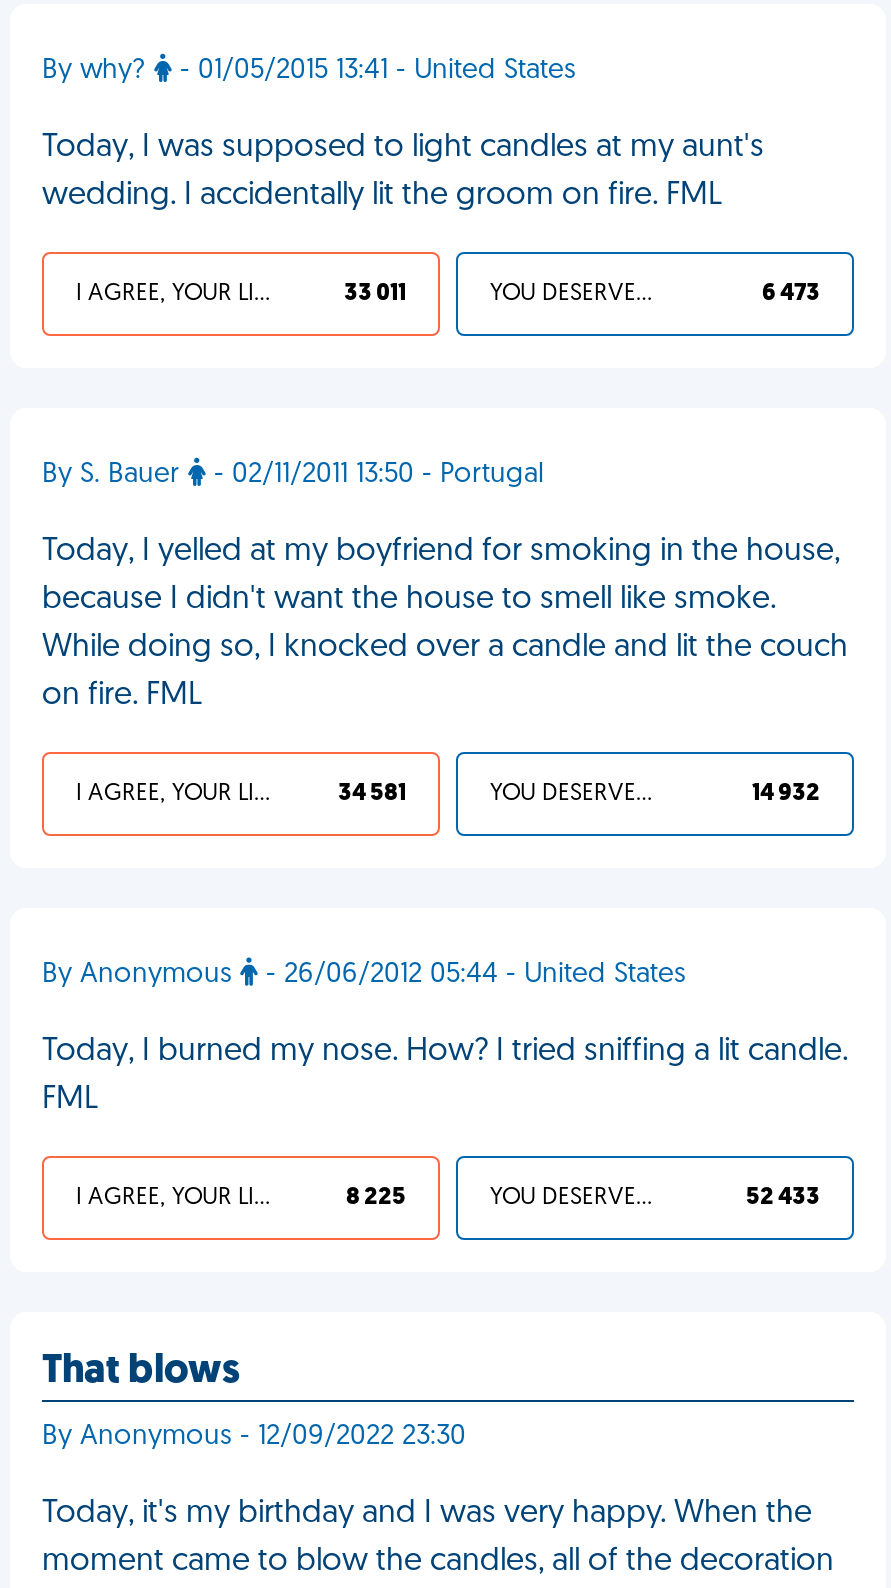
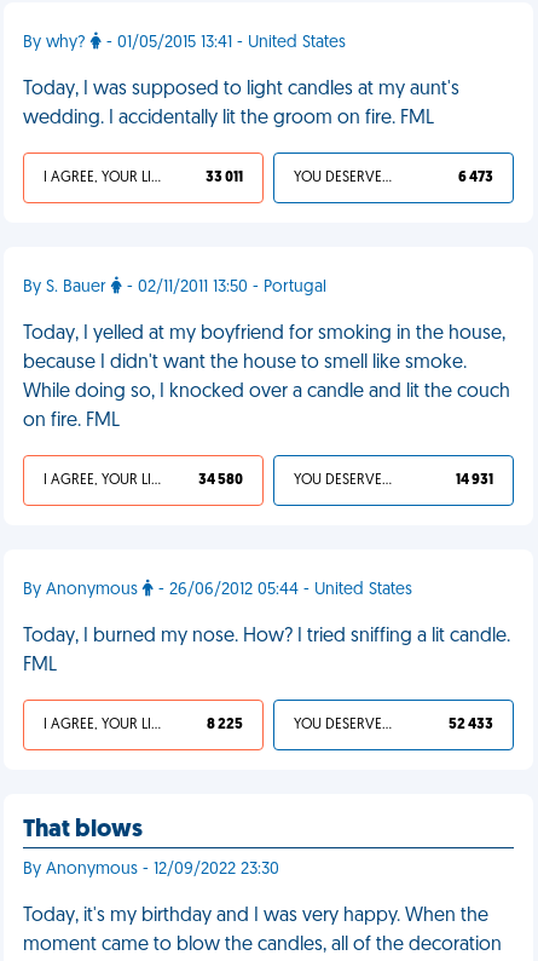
- 34 581
+ 34 580

- 14 932
+ 14 931
